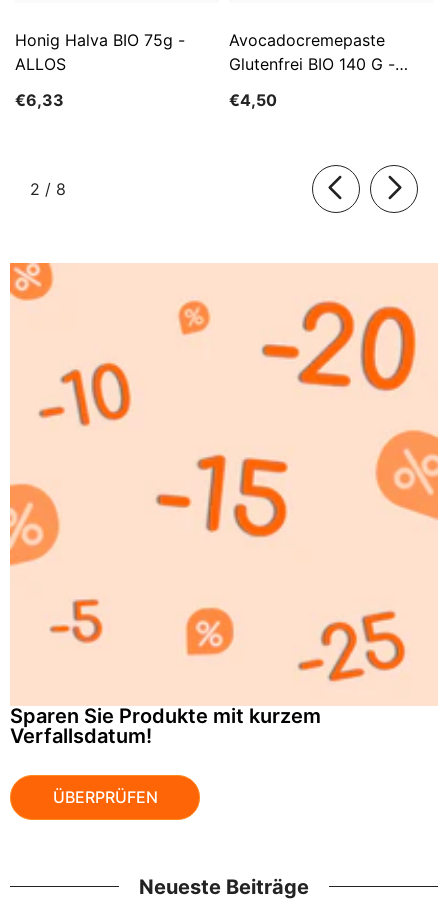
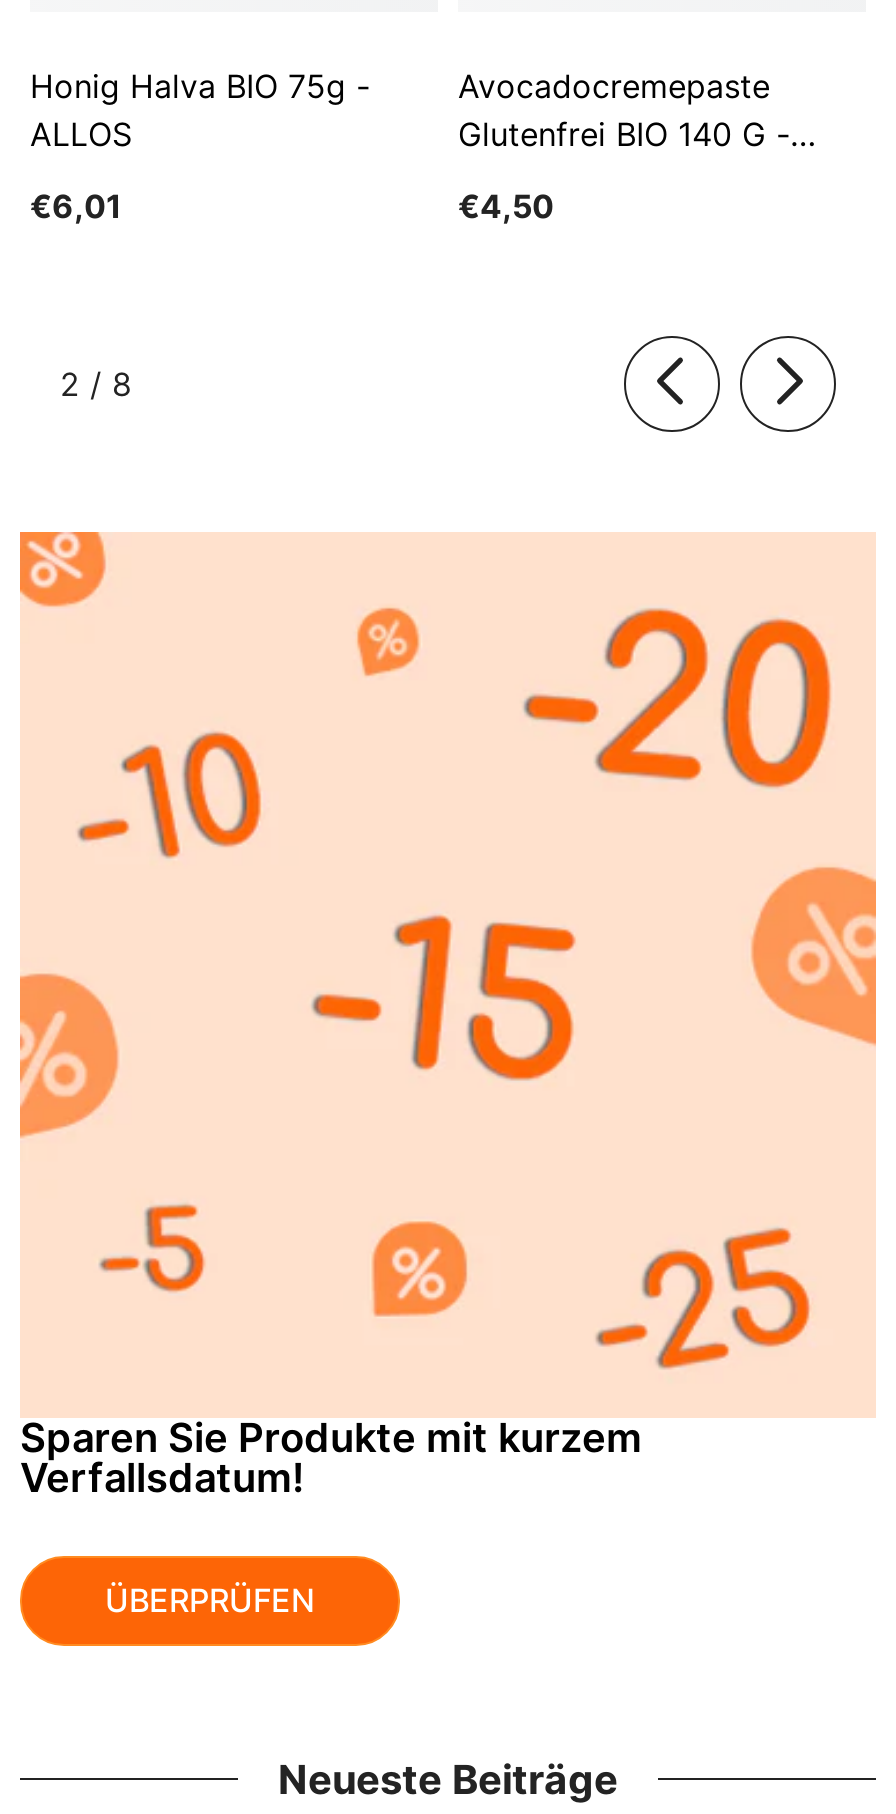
- €6,33
+ €6,01
